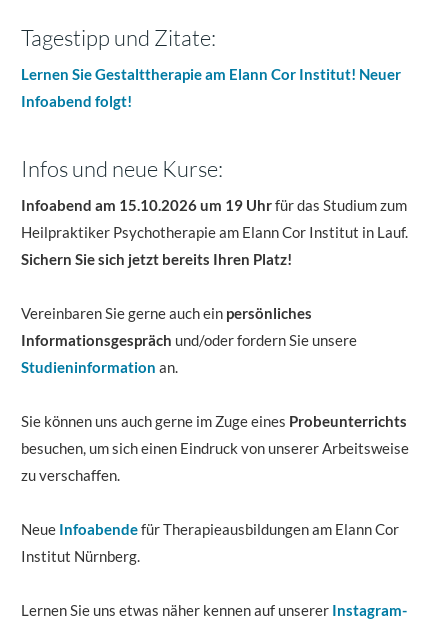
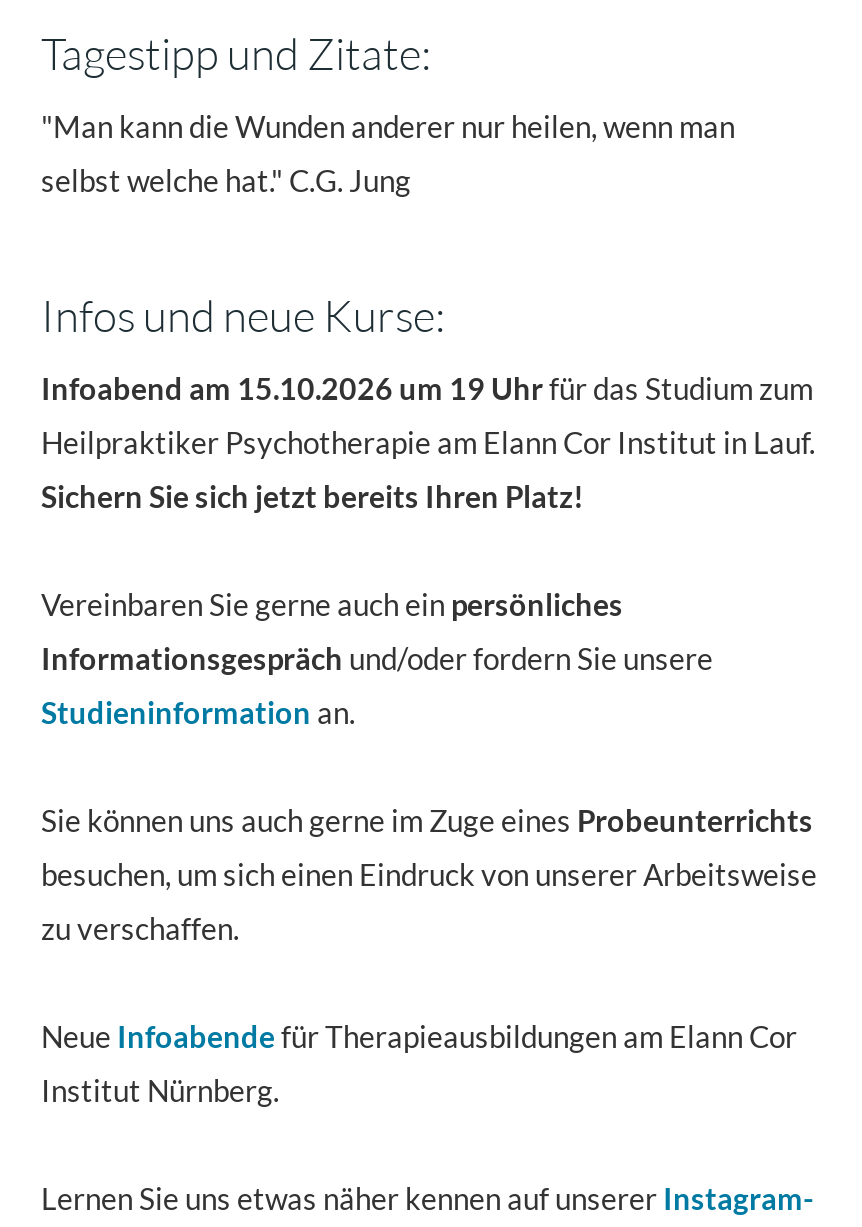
- Lernen Sie Gestalttherapie am Elann Cor Institut! Neuer
+ "Man kann die Wunden anderer nur heilen, wenn man

- Infoabend folgt!
+ selbst welche hat." C.G. Jung
